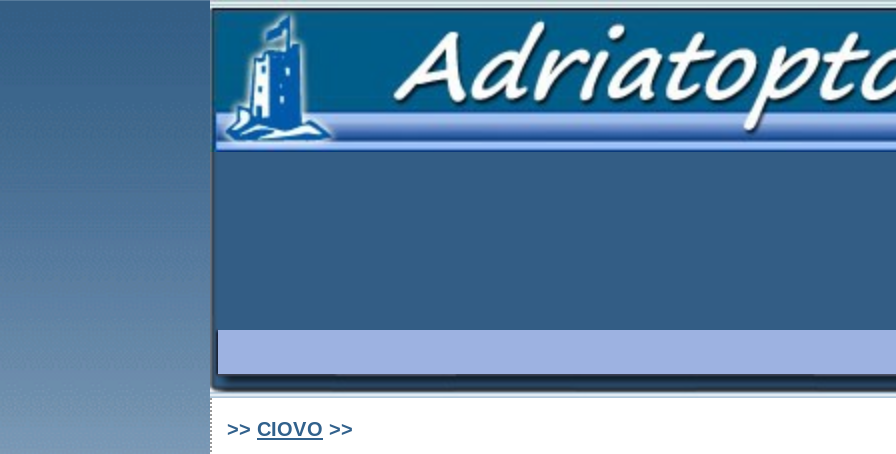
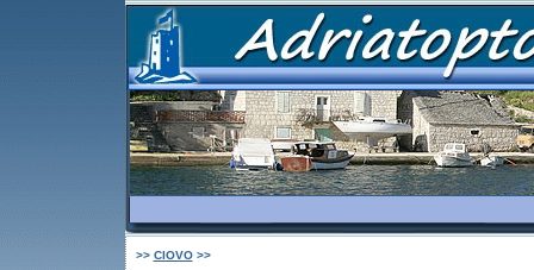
+ [image]
